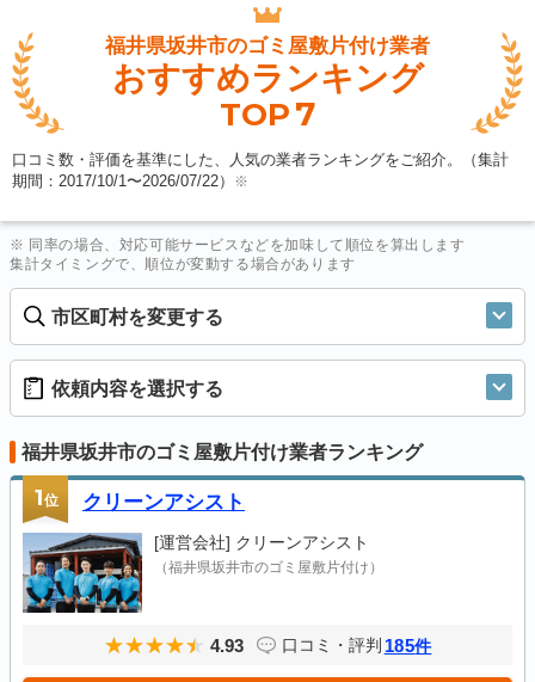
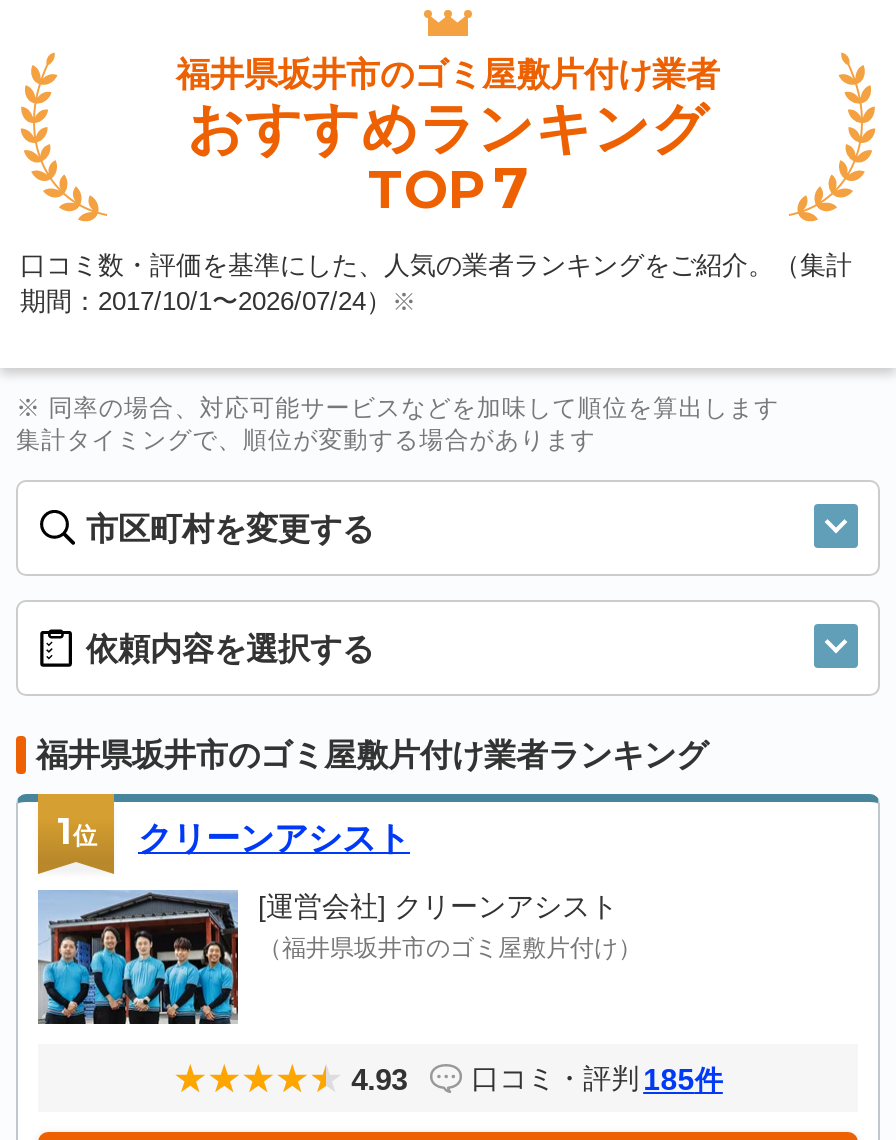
- 期間：2017/10/1〜2026/07/22）※
+ 期間：2017/10/1〜2026/07/24）※
